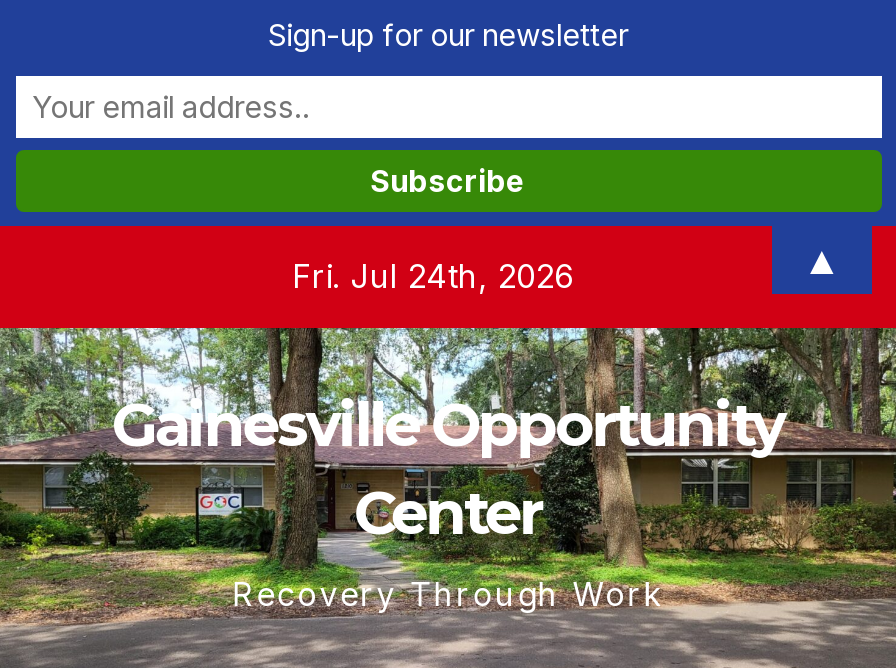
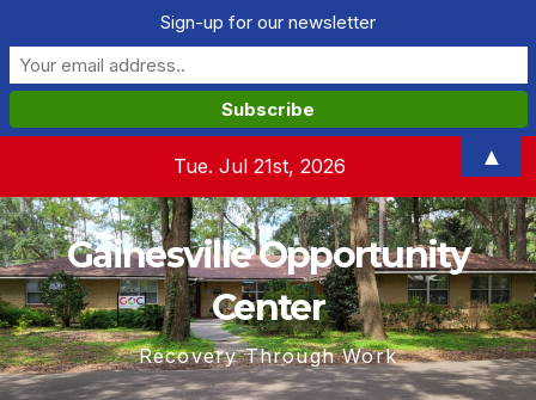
- Fri. Jul 24th, 2026
+ Tue. Jul 21st, 2026
